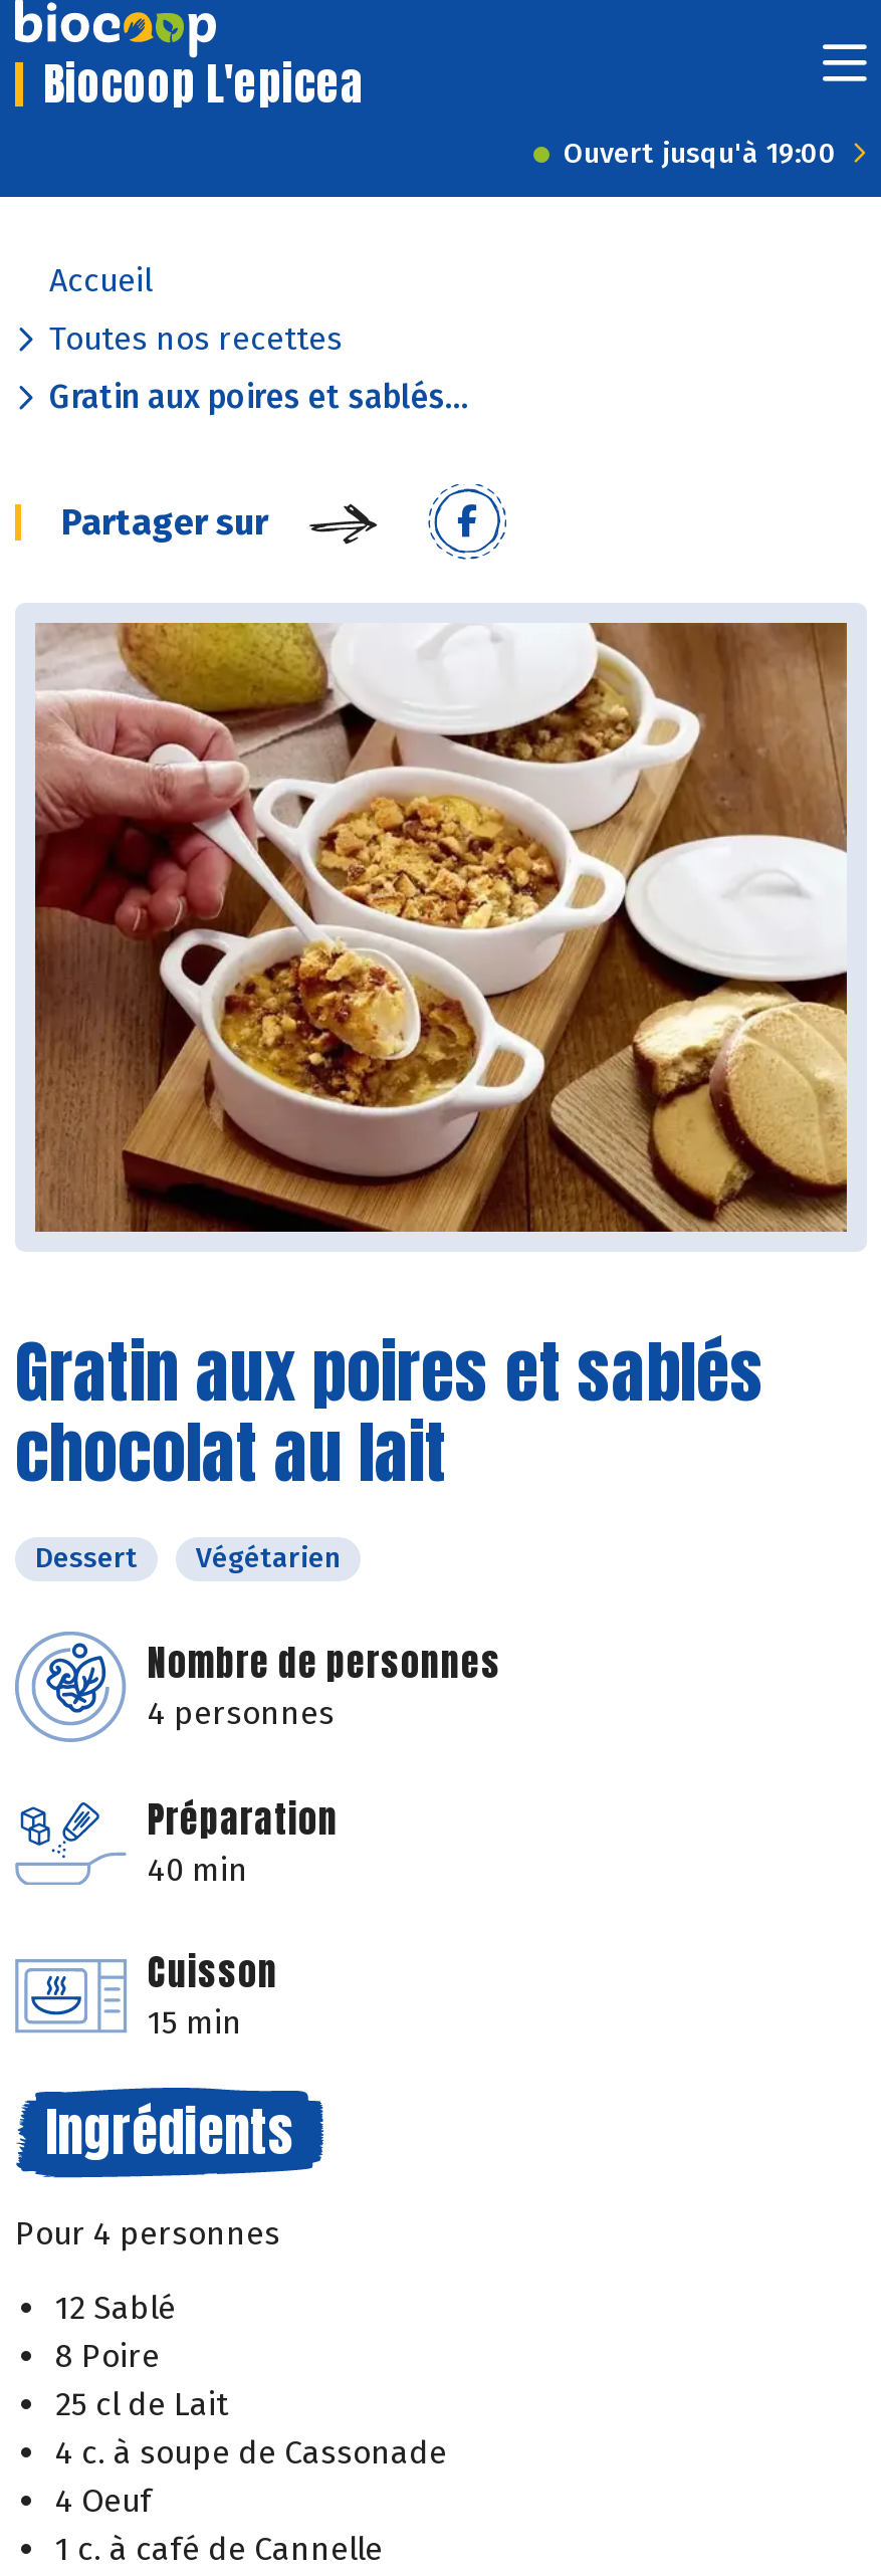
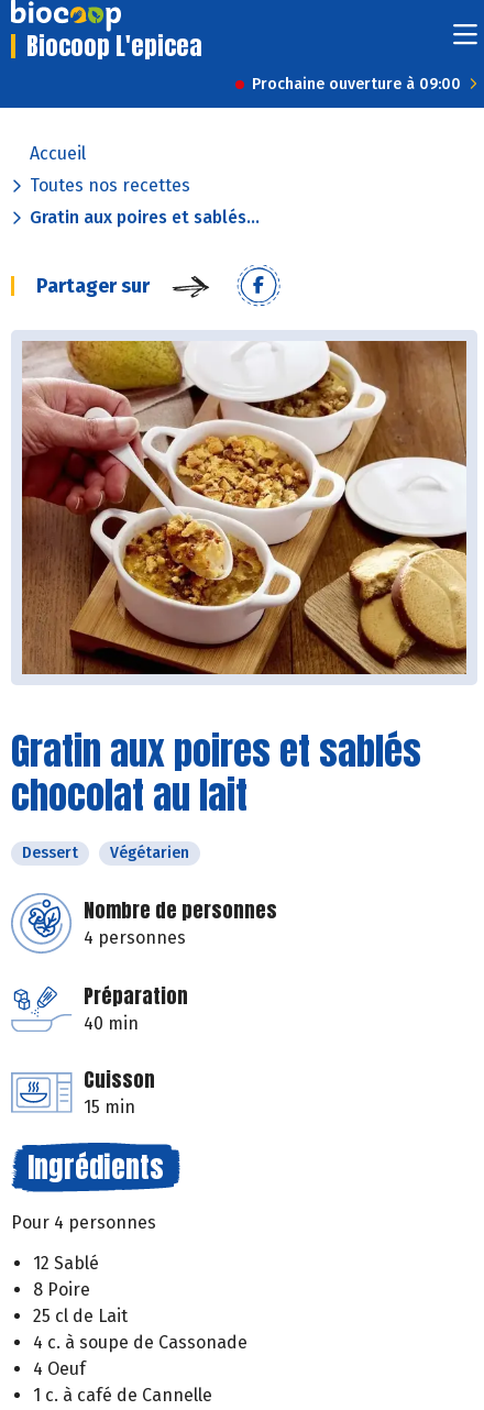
- Ouvert jusqu'à 19:00
+ Prochaine ouverture à 09:00
